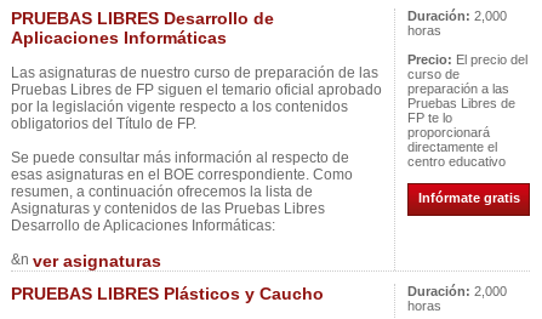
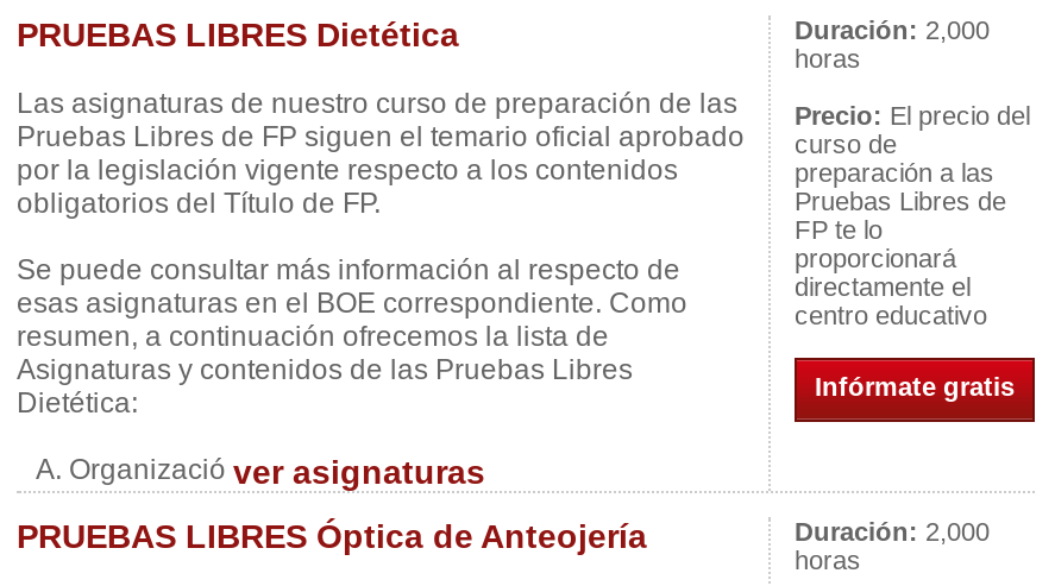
- PRUEBAS LIBRES Desarrollo de
- Aplicaciones Informáticas
+ PRUEBAS LIBRES Dietética

- Desarrollo de Aplicaciones Informáticas:
+ Dietética:

- &n ver asignaturas
+ A. Organizació ver asignaturas

- PRUEBAS LIBRES Plásticos y Caucho
+ PRUEBAS LIBRES Óptica de Anteojería
